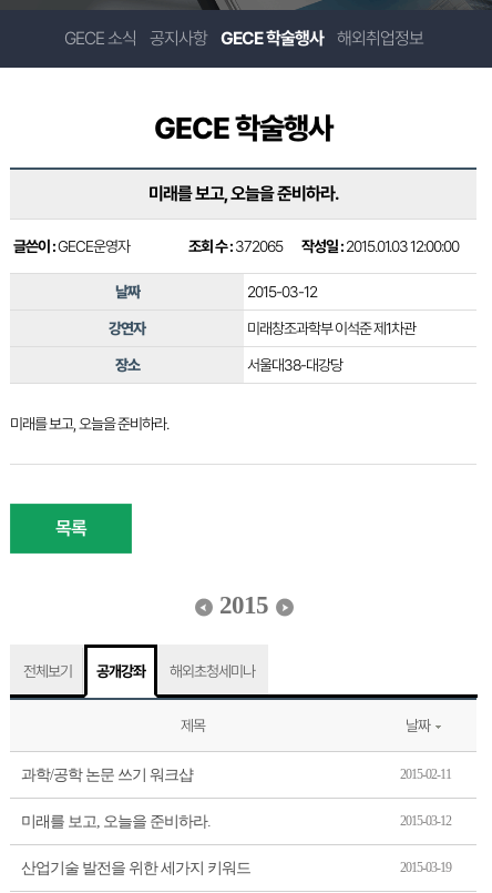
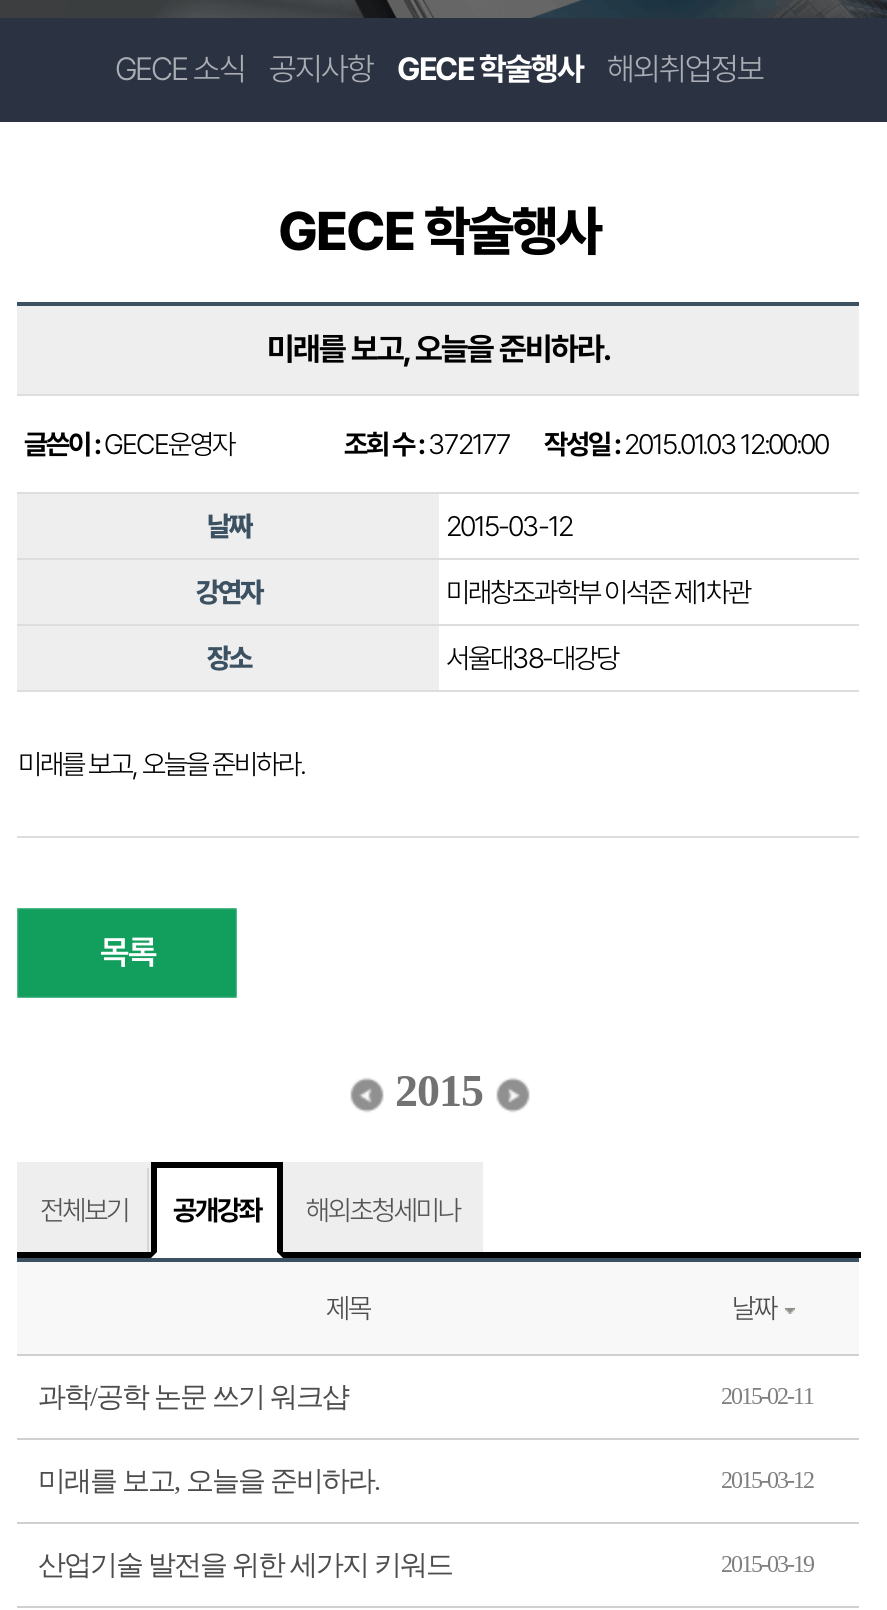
- 조회 수 : 372065 작성일 : 2015.01.03 12:00:00
+ 조회 수 : 372177 작성일 : 2015.01.03 12:00:00
